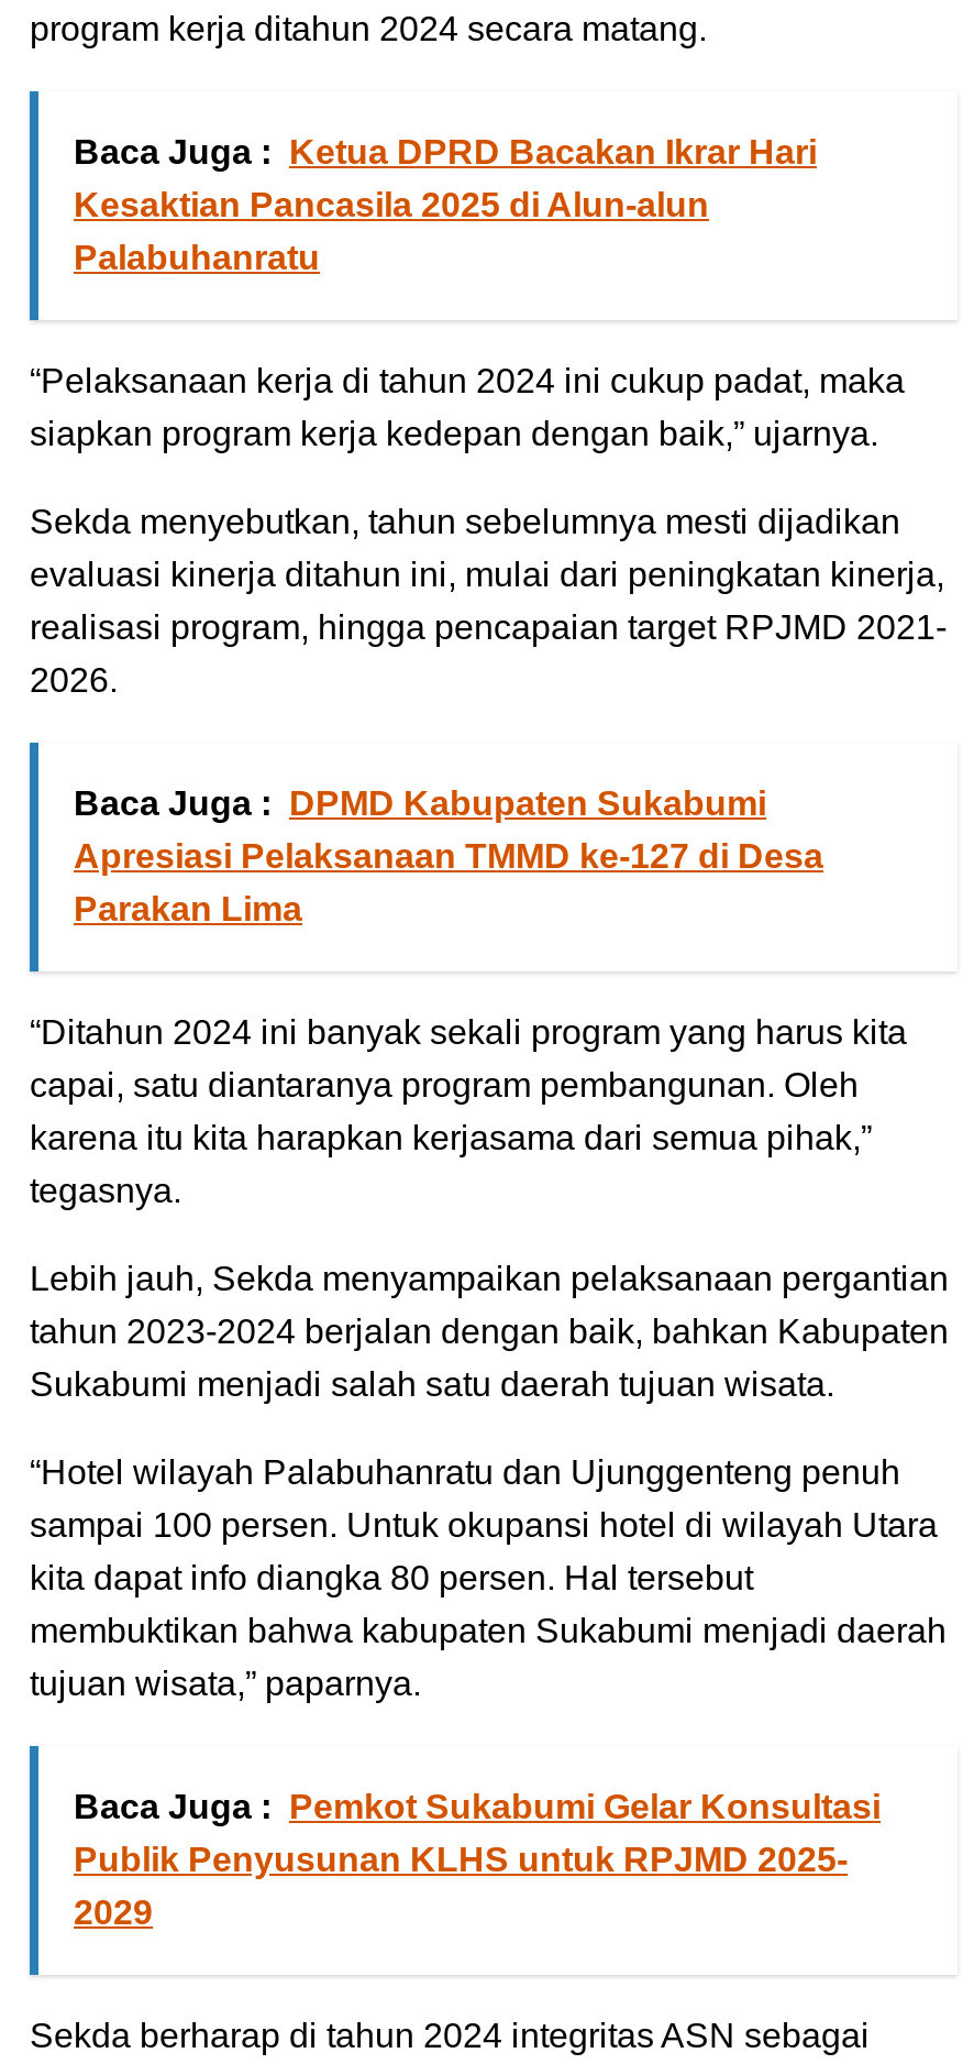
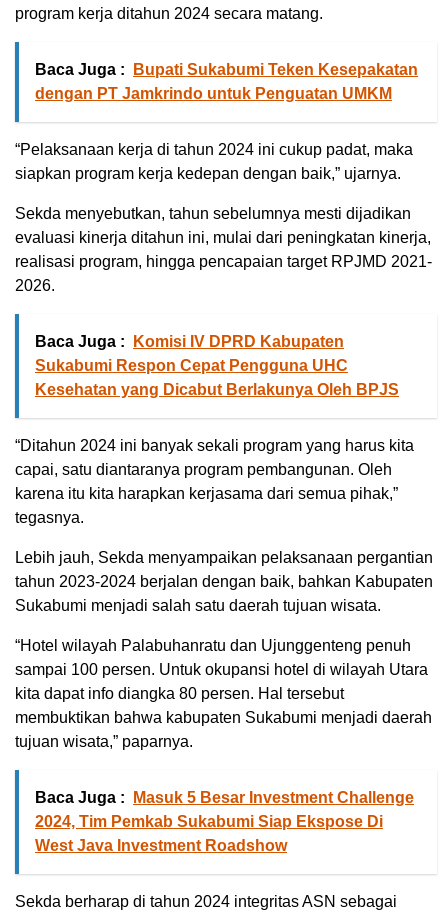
- Baca Juga : Ketua DPRD Bacakan Ikrar Hari
- Kesaktian Pancasila 2025 di Alun-alun
- Palabuhanratu
+ Baca Juga : Bupati Sukabumi Teken Kesepakatan
+ dengan PT Jamkrindo untuk Penguatan UMKM

- Baca Juga : DPMD Kabupaten Sukabumi
- Apresiasi Pelaksanaan TMMD ke-127 di Desa
- Parakan Lima
+ Baca Juga : Komisi IV DPRD Kabupaten
+ Sukabumi Respon Cepat Pengguna UHC
+ Kesehatan yang Dicabut Berlakunya Oleh BPJS

- Baca Juga : Pemkot Sukabumi Gelar Konsultasi
- Publik Penyusunan KLHS untuk RPJMD 2025-
- 2029
+ Baca Juga : Masuk 5 Besar Investment Challenge
+ 2024, Tim Pemkab Sukabumi Siap Ekspose Di
+ West Java Investment Roadshow
